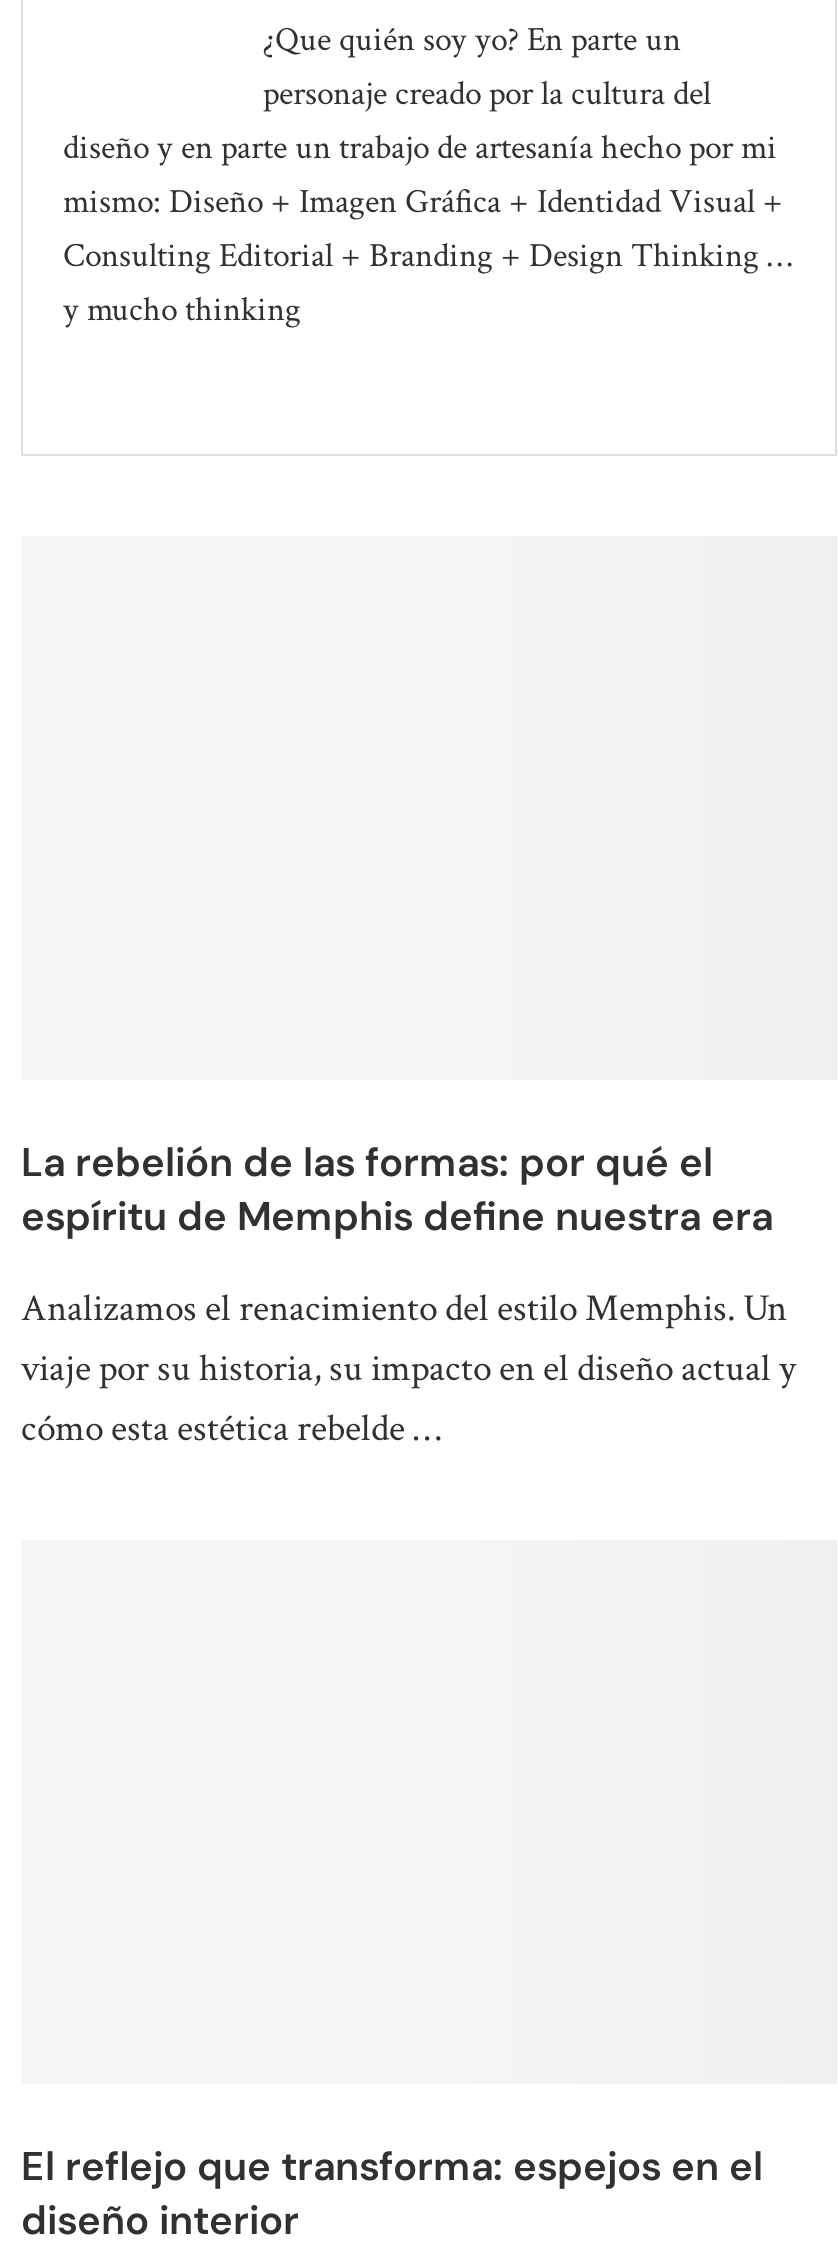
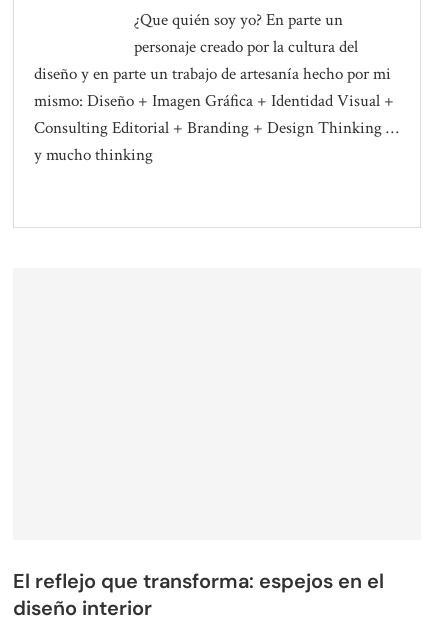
- La rebelión de las formas: por qué el
- espíritu de Memphis define nuestra era
- Analizamos el renacimiento del estilo Memphis. Un
- viaje por su historia, su impacto en el diseño actual y
- cómo esta estética rebelde …
